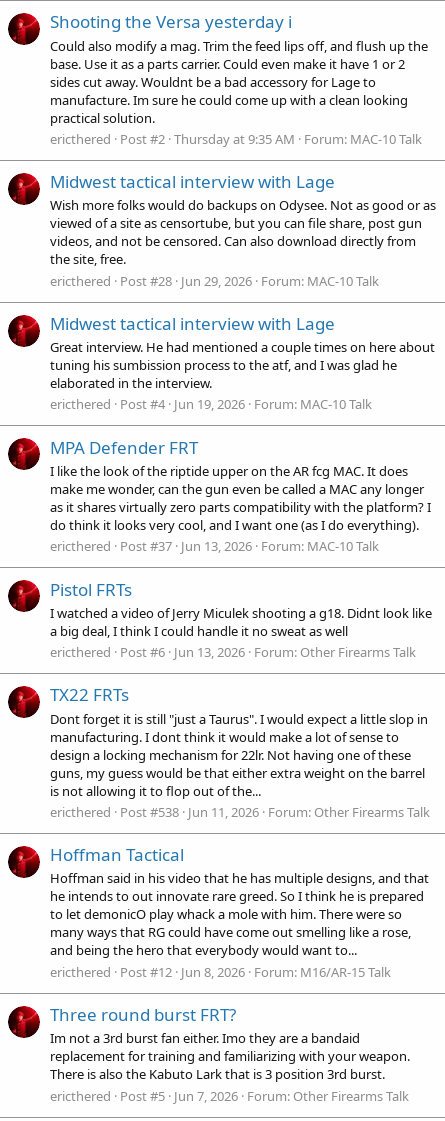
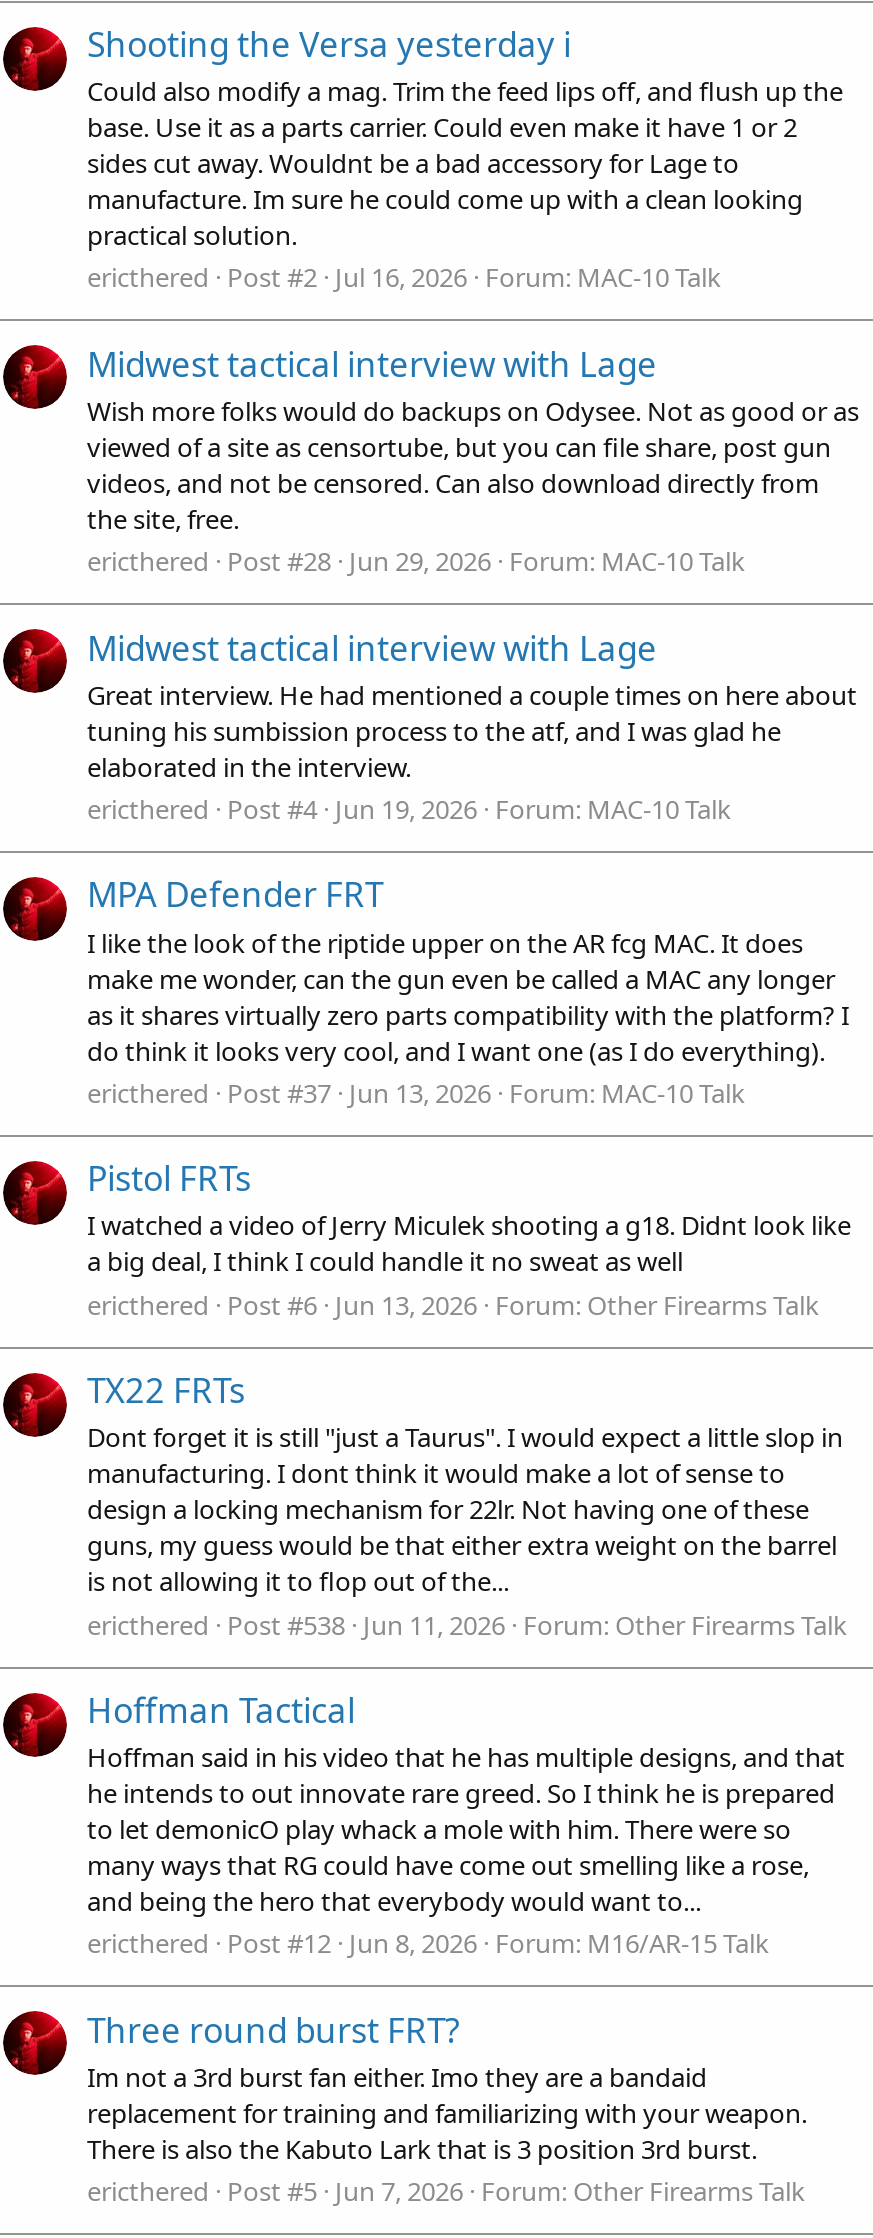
- ericthered Post #2 Thursday at 9:35 AM Forum: MAC-10 Talk
+ ericthered Post #2 Jul 16, 2026 Forum: MAC-10 Talk
